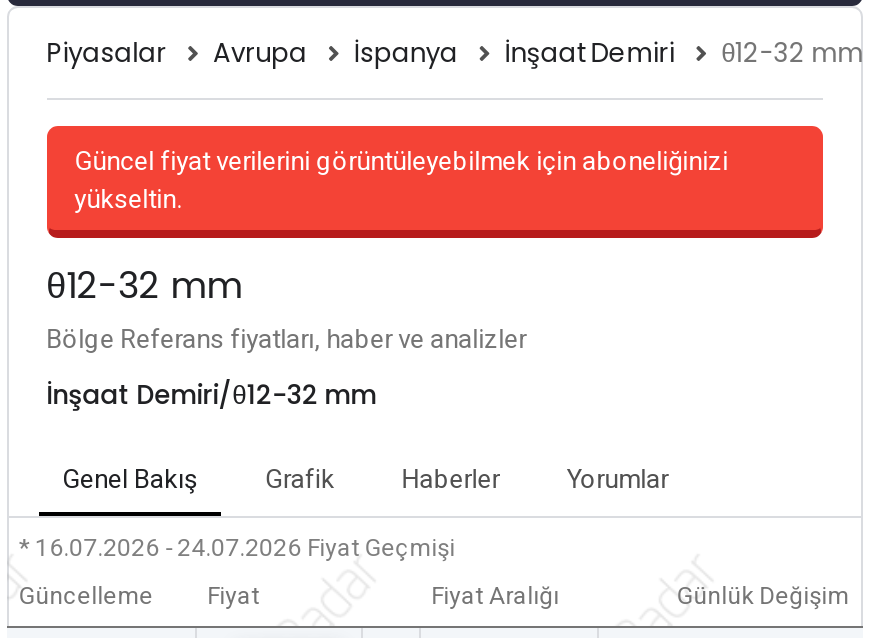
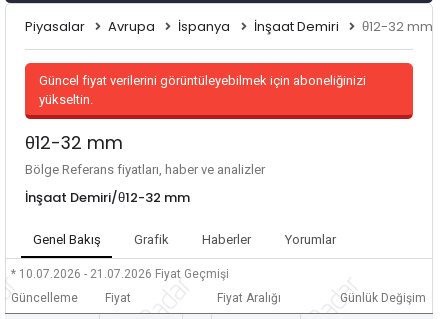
- * 16.07.2026 - 24.07.2026 Fiyat Geçmişi
+ * 10.07.2026 - 21.07.2026 Fiyat Geçmişi
